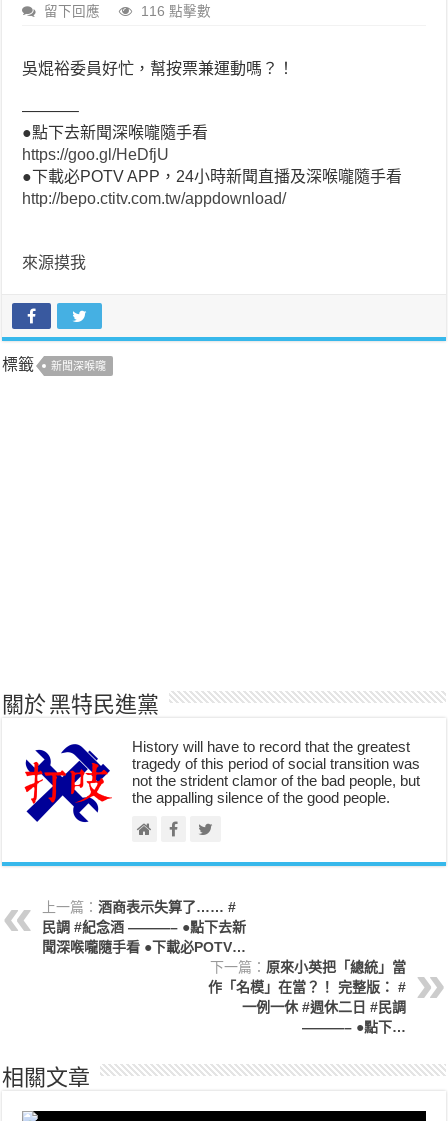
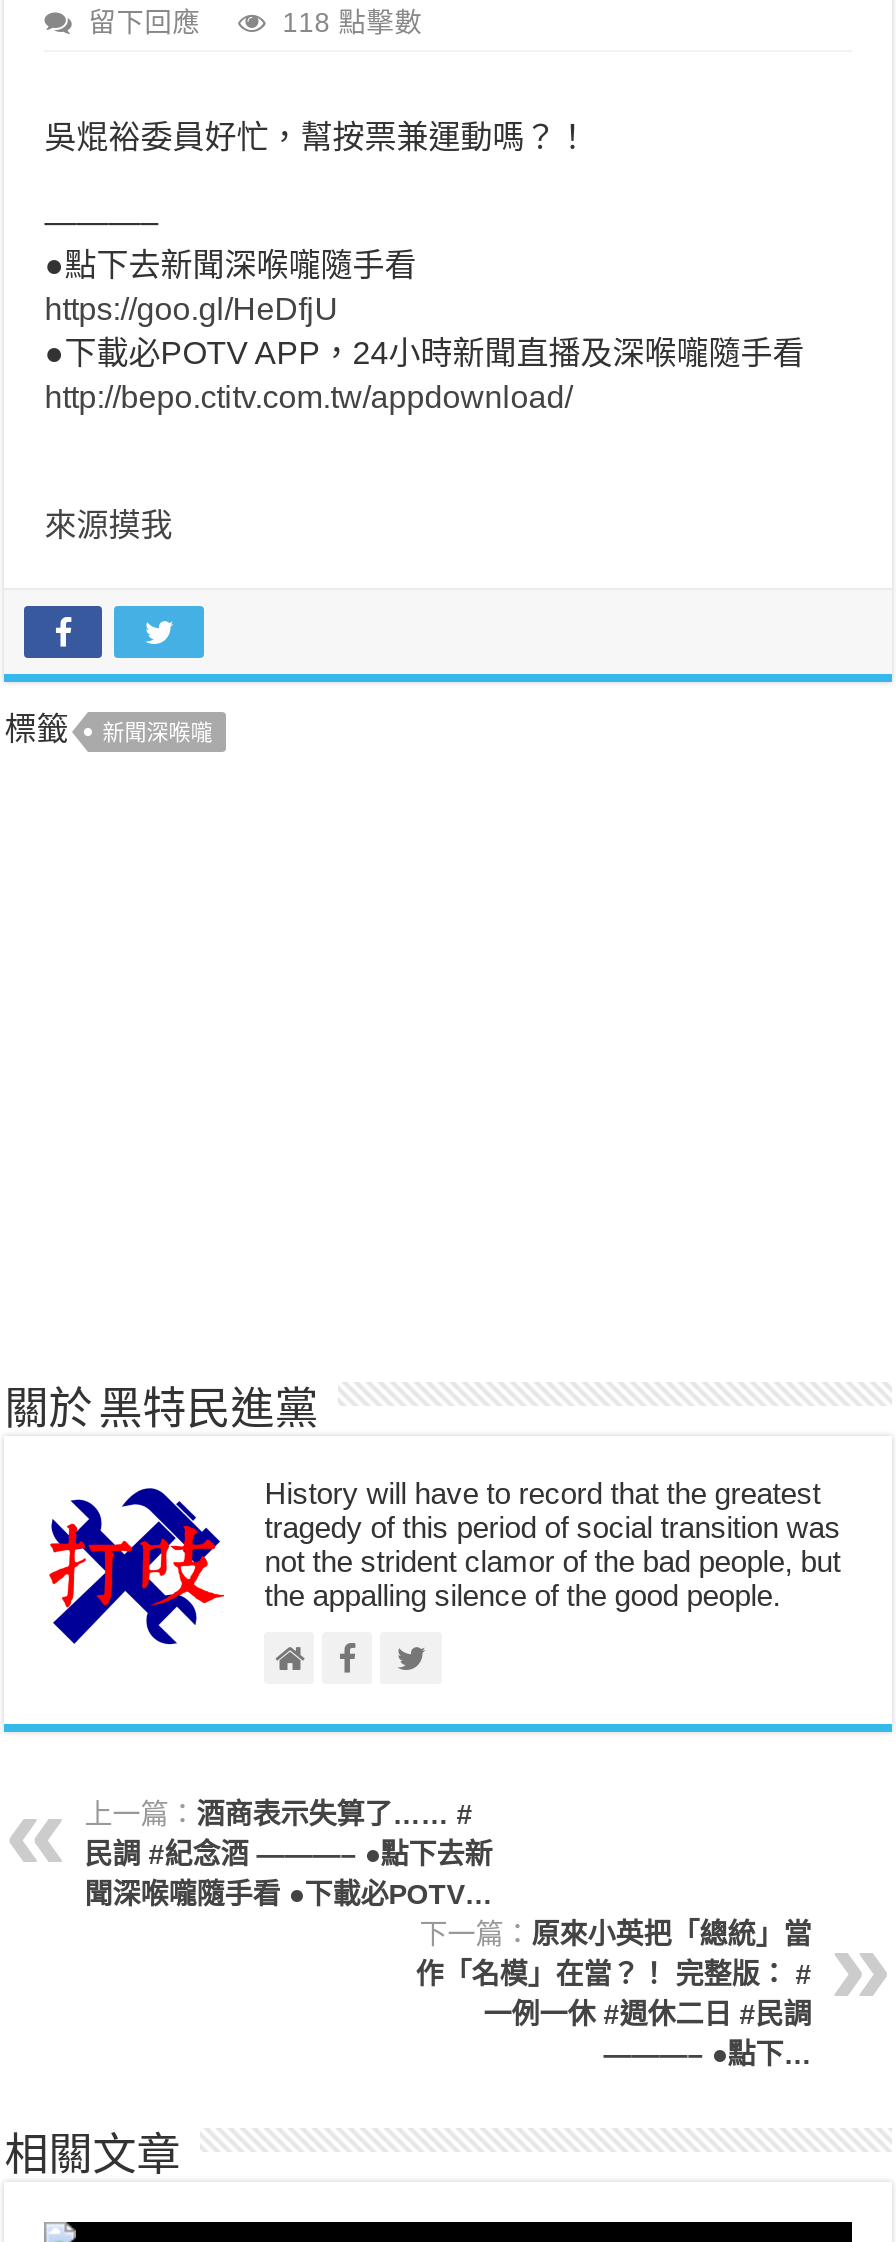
- 116 點擊數
+ 118 點擊數
